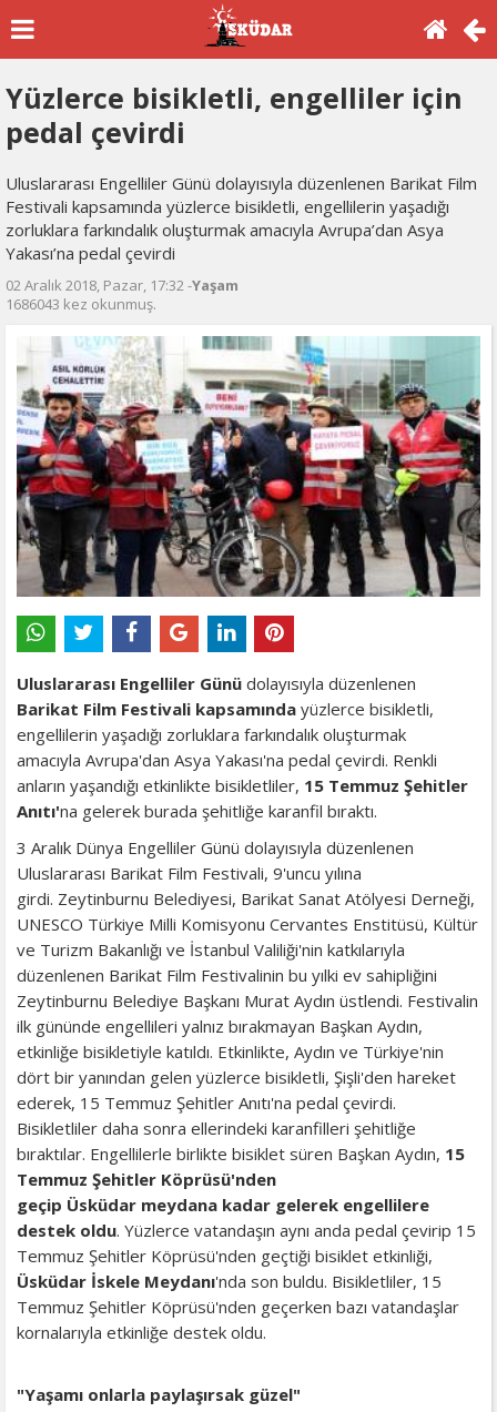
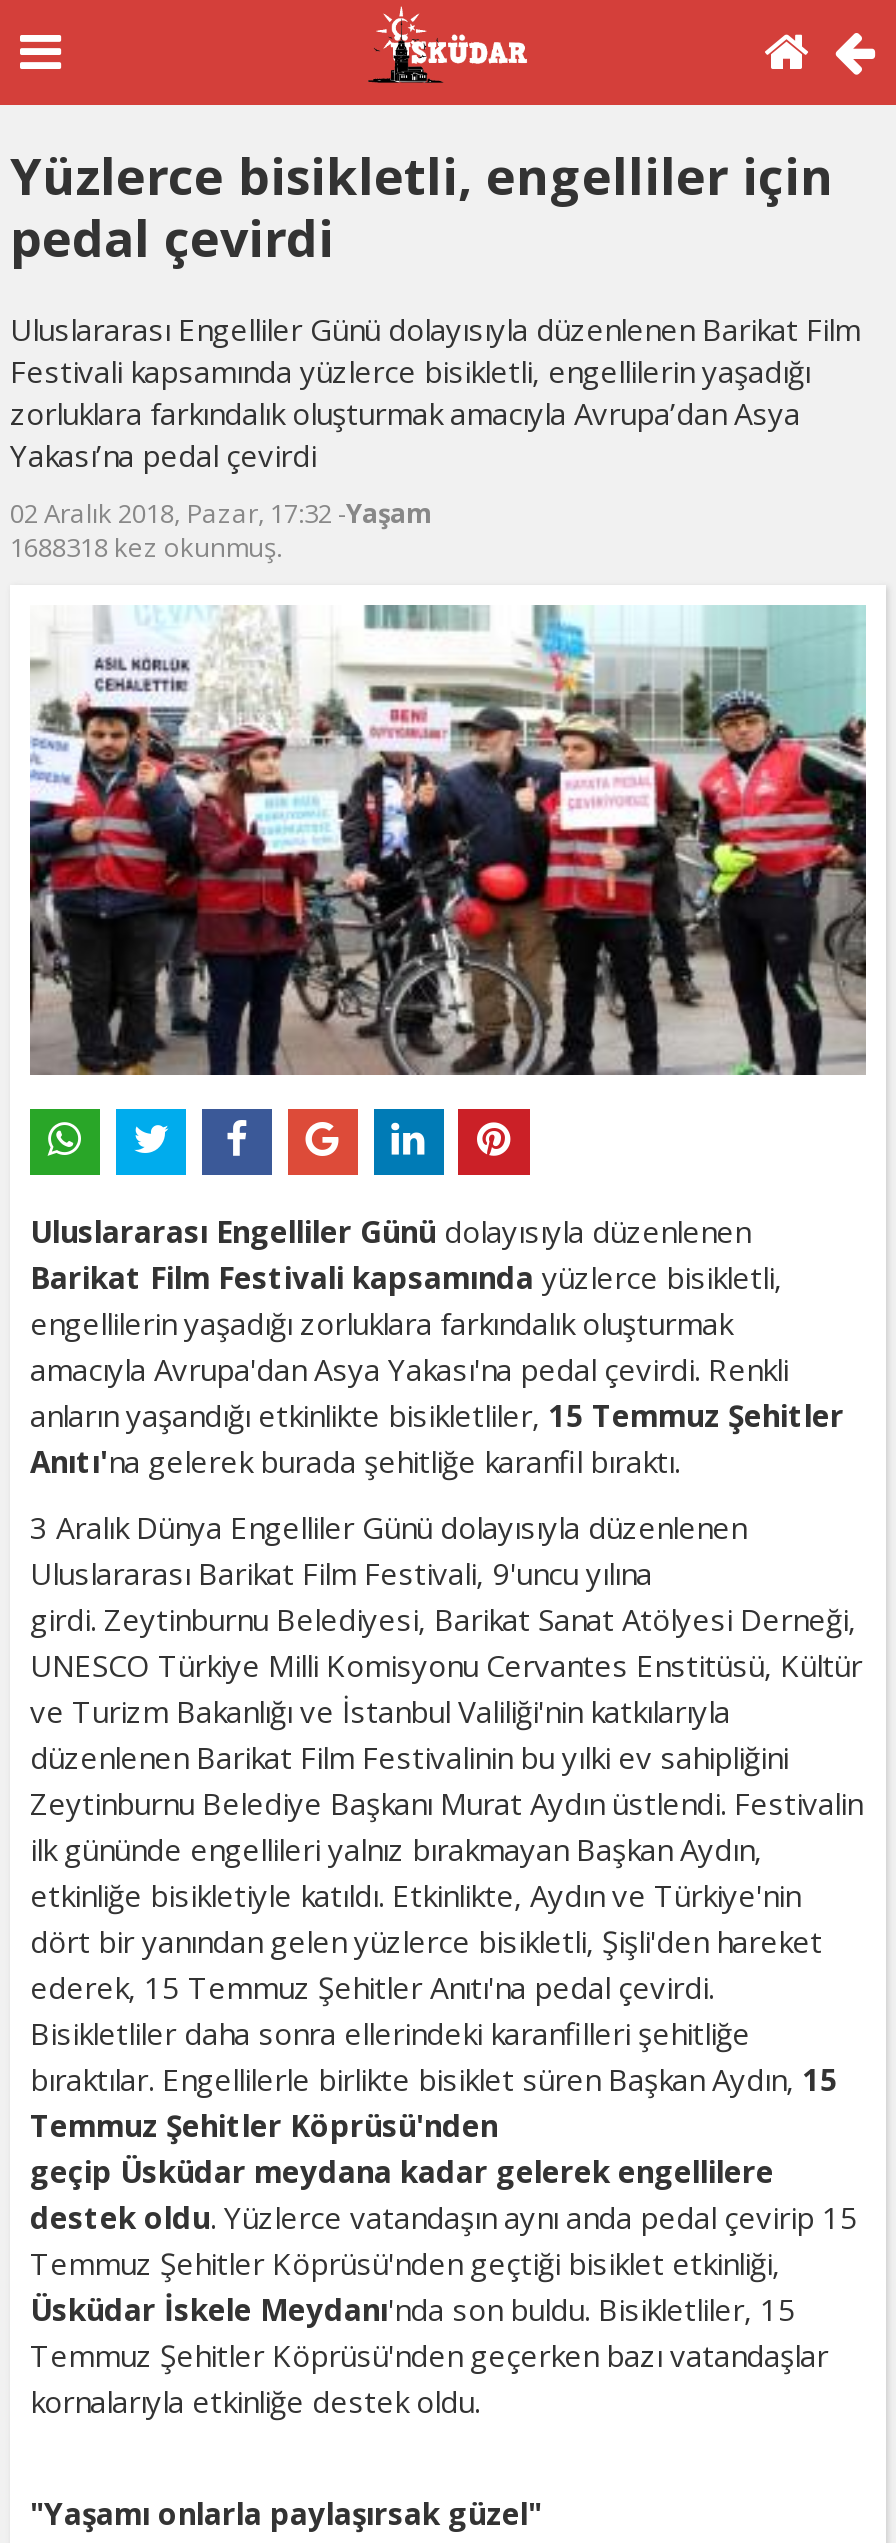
- 1686043 kez okunmuş.
+ 1688318 kez okunmuş.
